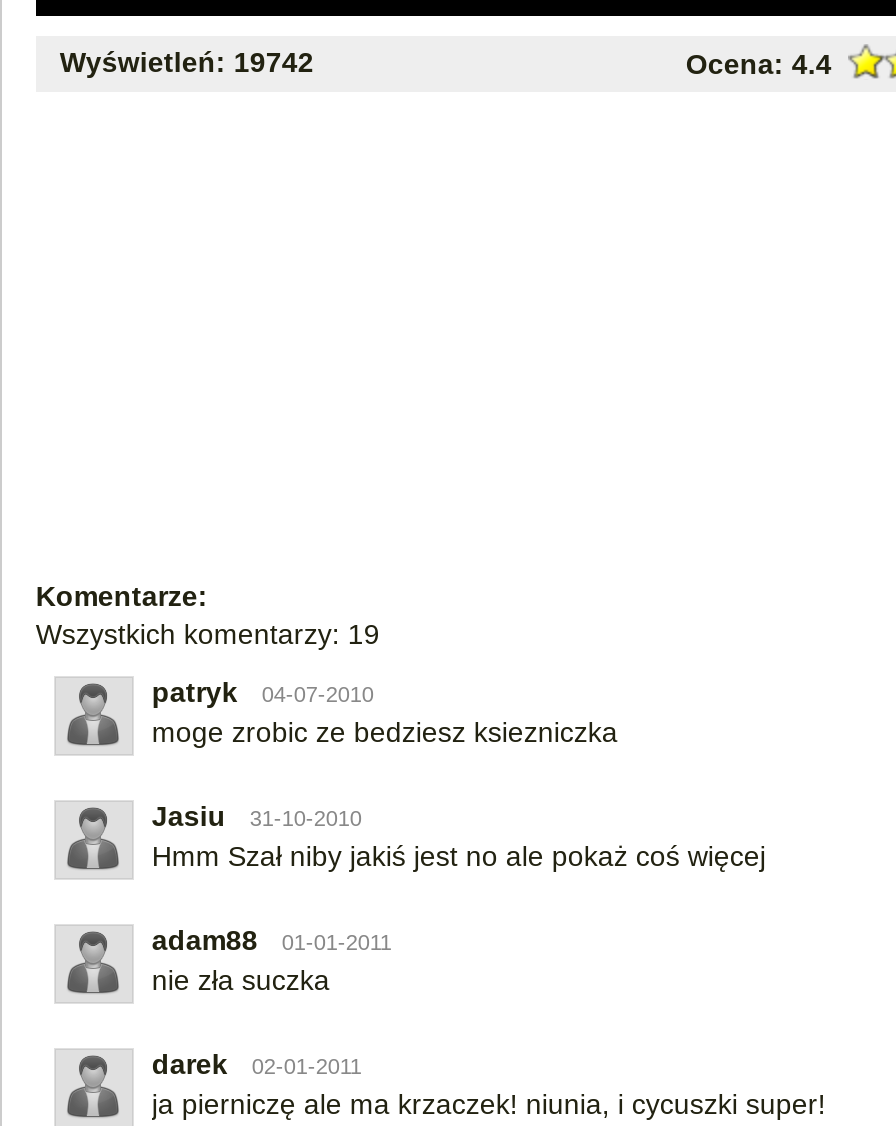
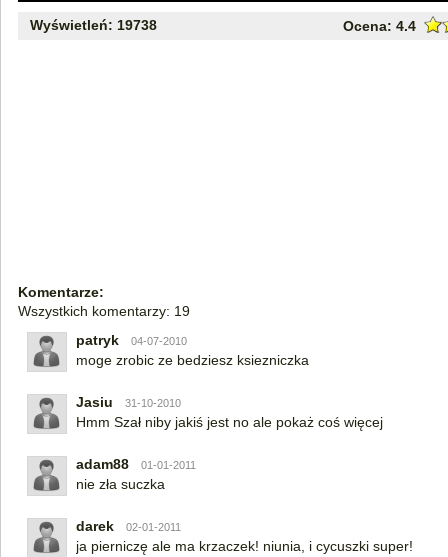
- Wyświetleń: 19742
+ Wyświetleń: 19738
